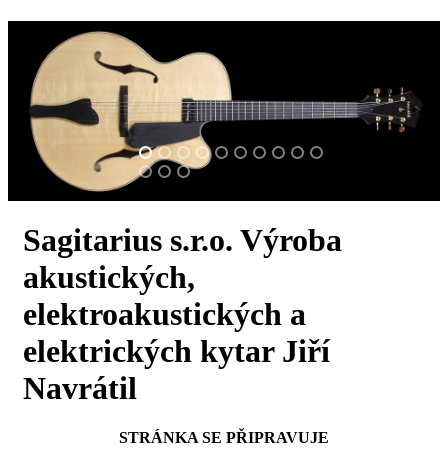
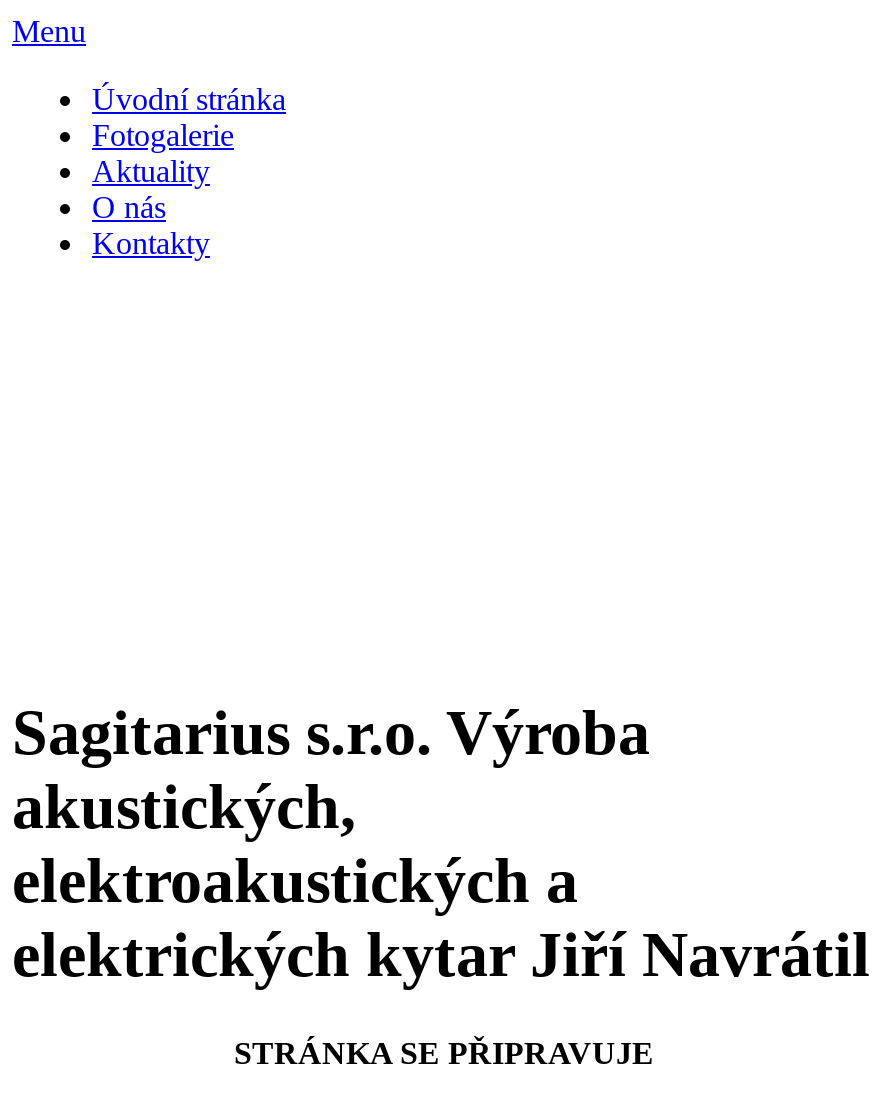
+ Menu
+ Úvodní stránka
+ Fotogalerie
+ Aktuality
+ O nás
+ Kontakty

- [image]

moved down: Sagitarius s.r.o. Výroba | akustických, | elektroakustických a
